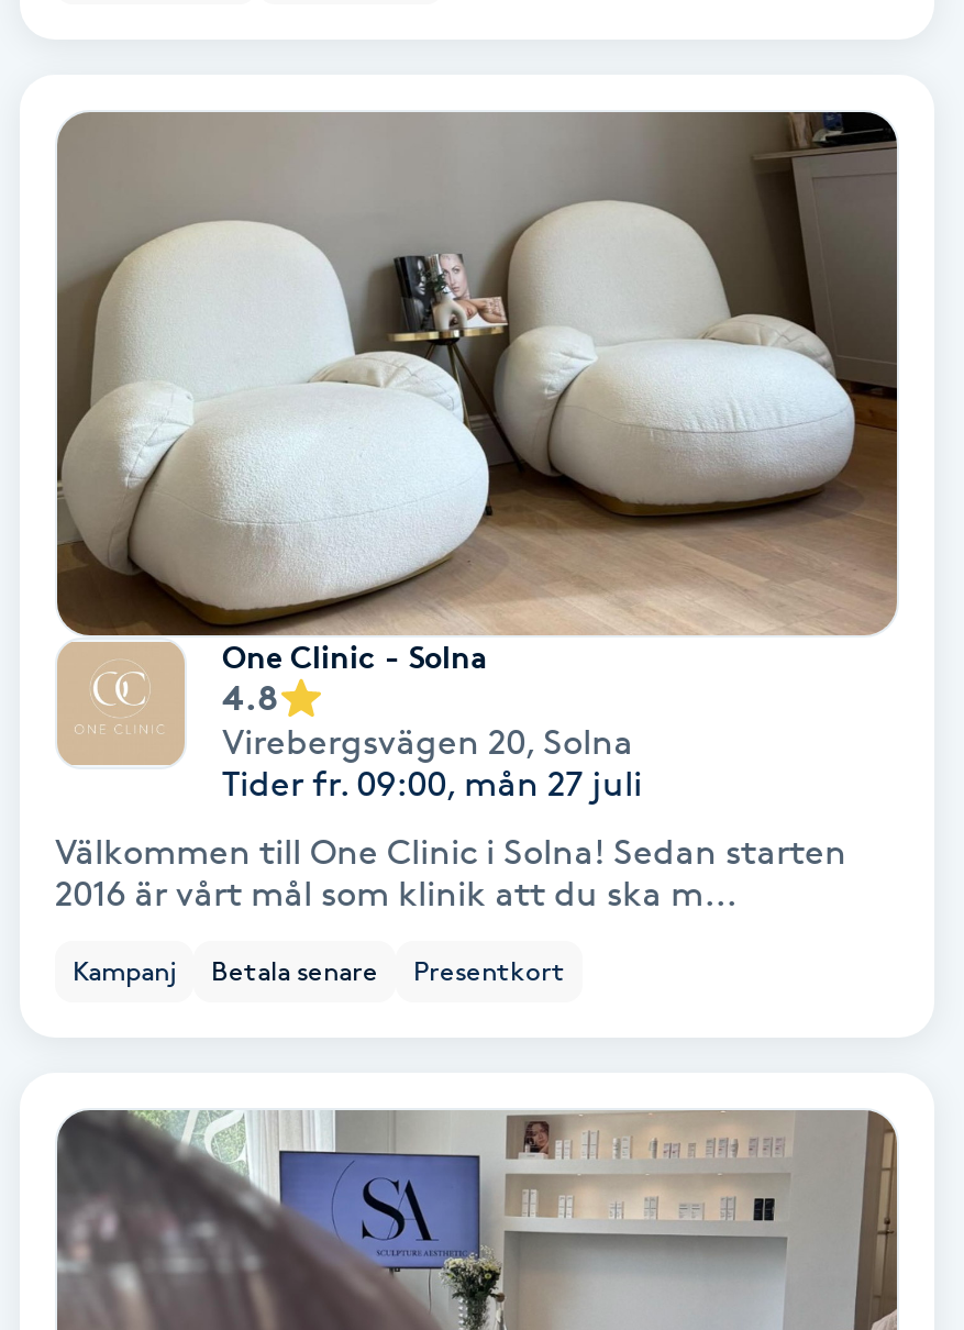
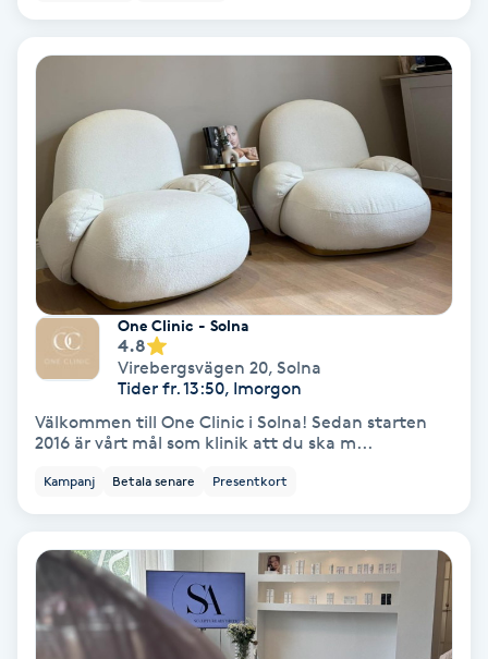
- Tider fr. 09:00, mån 27 juli
+ Tider fr. 13:50, Imorgon
